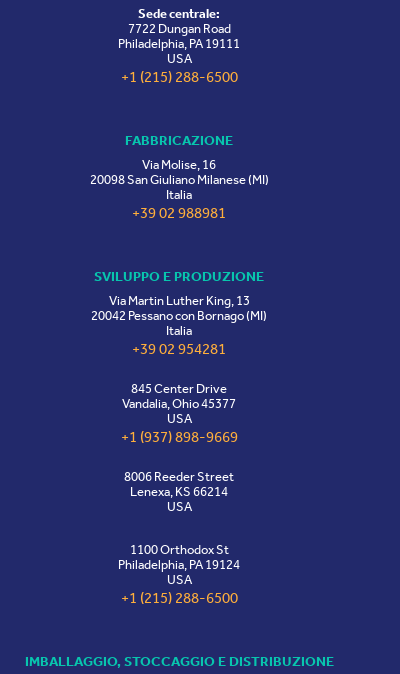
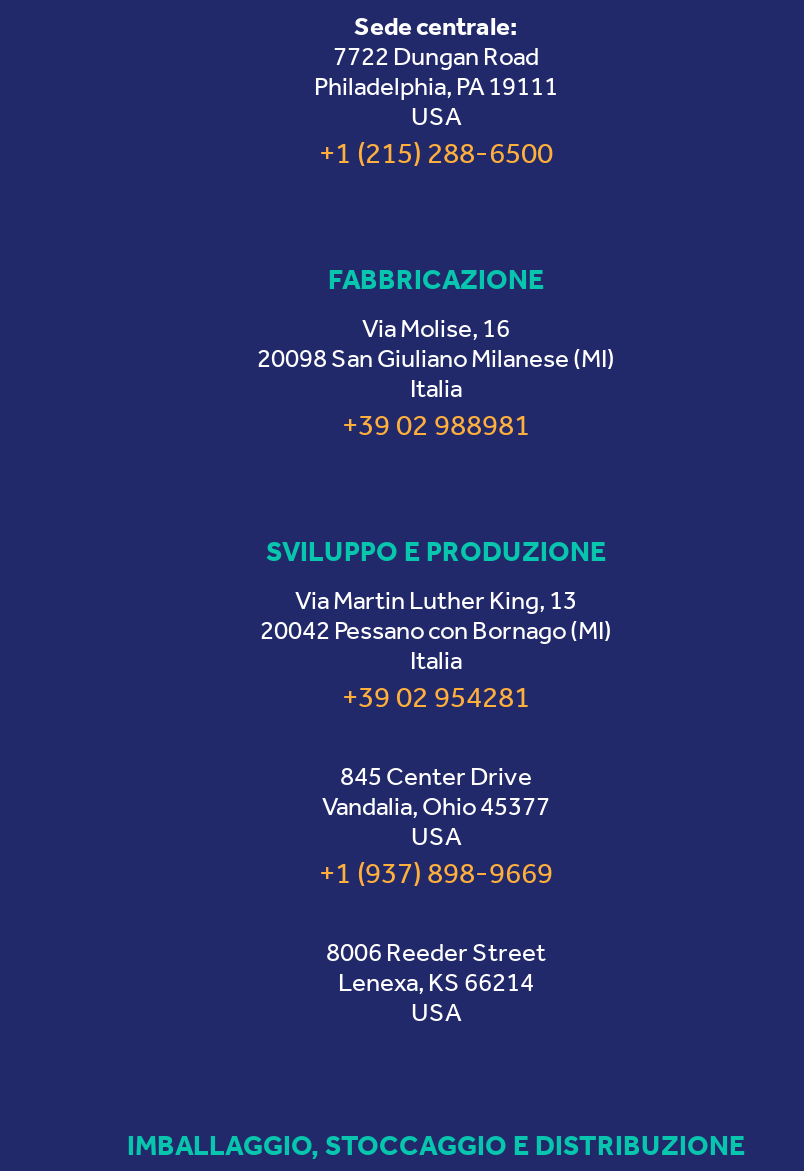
- 1100 Orthodox St
- Philadelphia, PA 19124
- USA
- +1 (215) 288-6500
